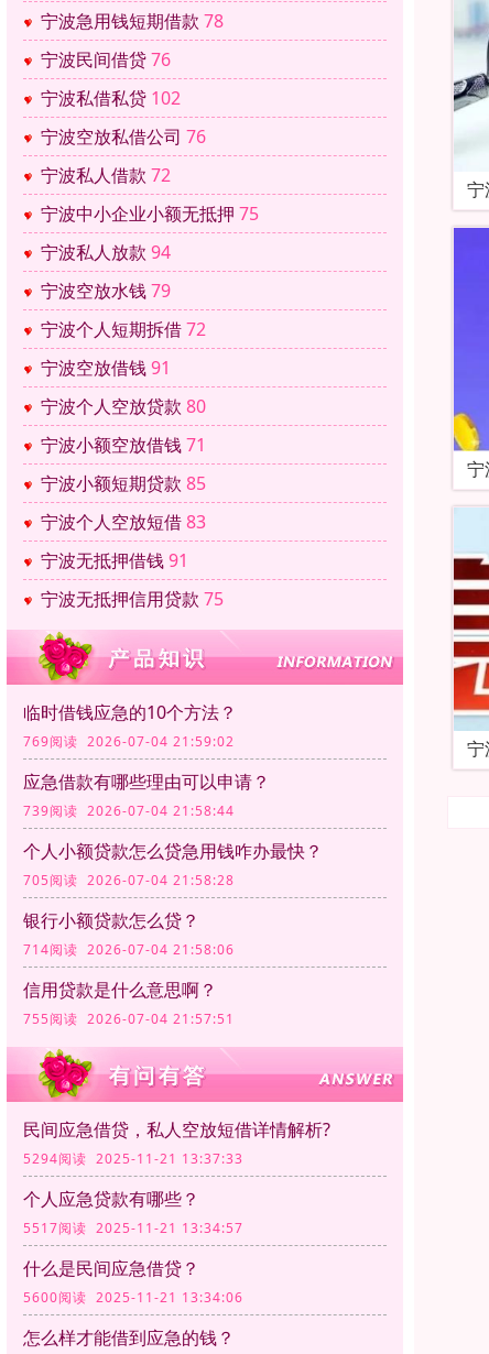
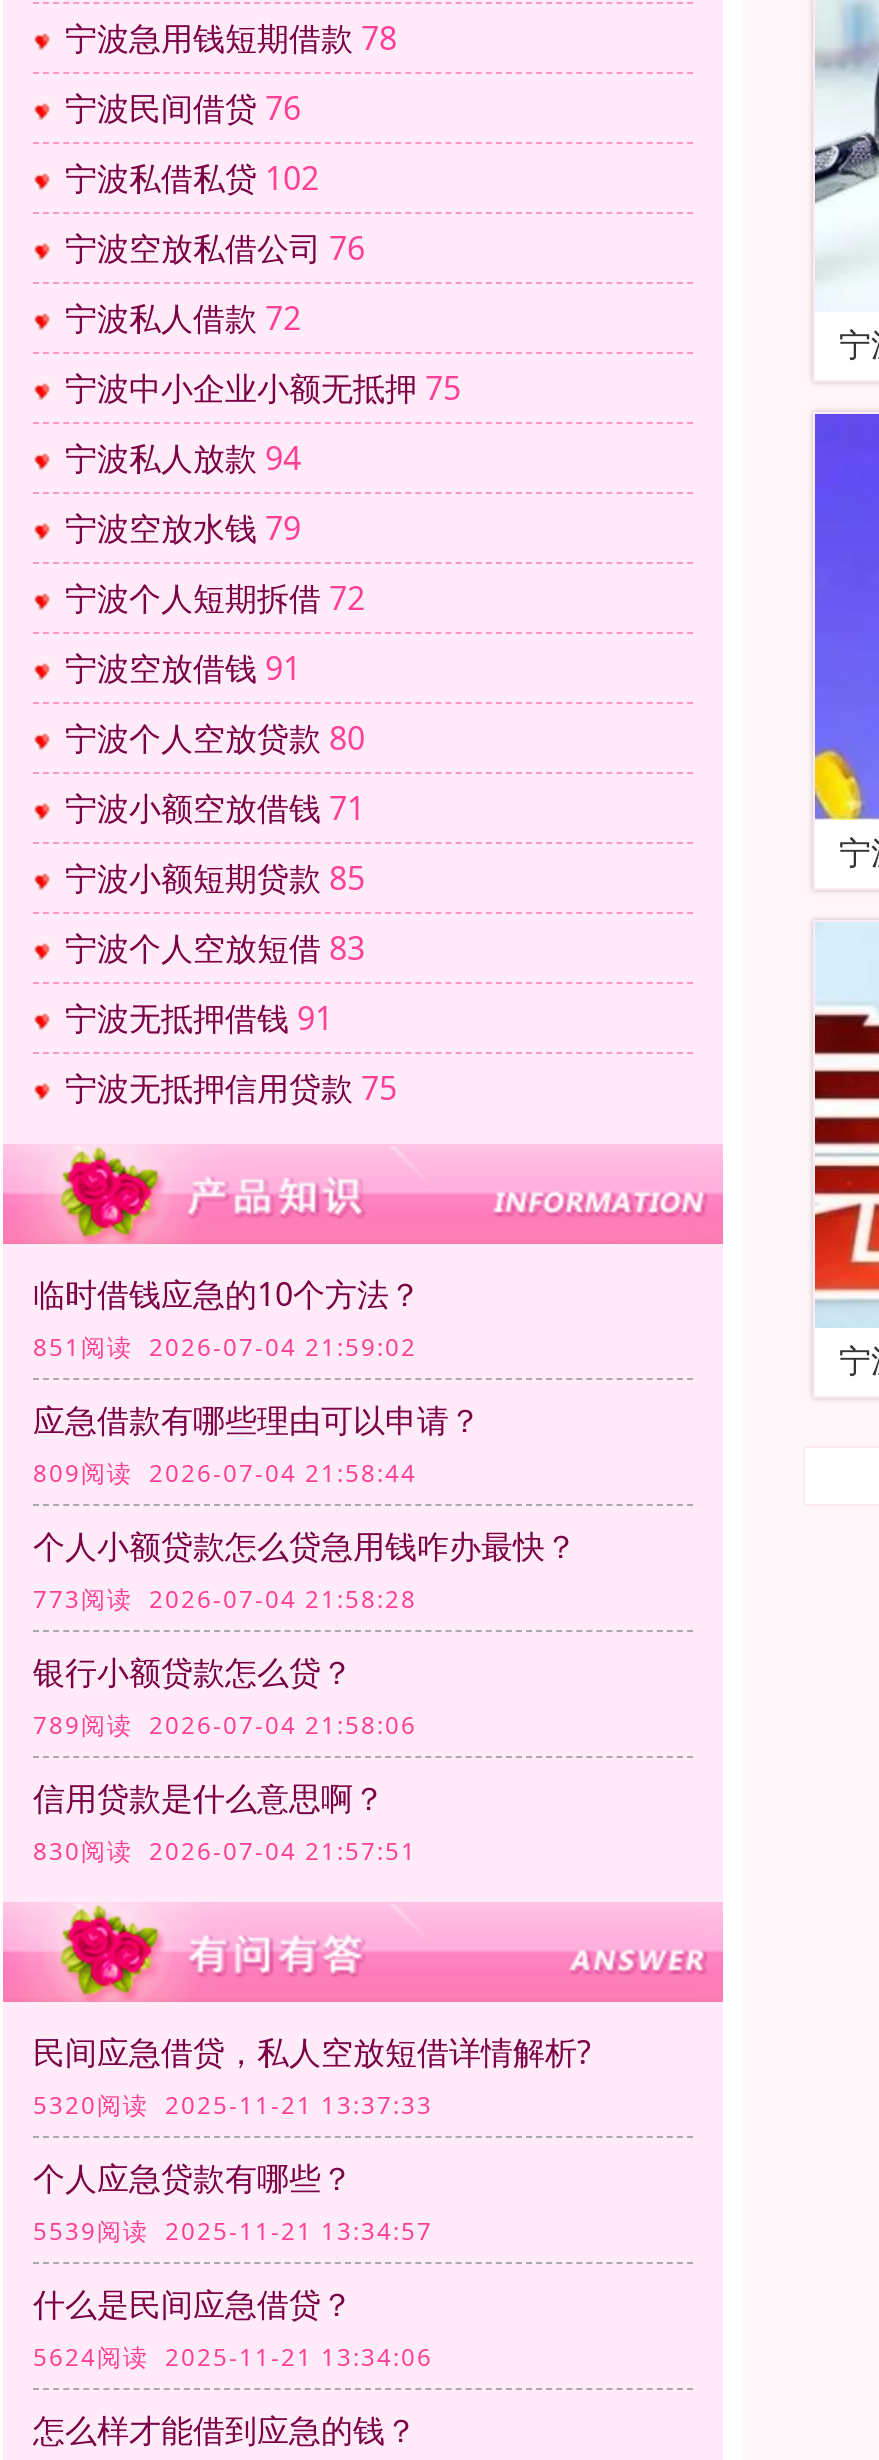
- 769阅读 2026-07-04 21:59:02
+ 851阅读 2026-07-04 21:59:02

- 739阅读 2026-07-04 21:58:44
+ 809阅读 2026-07-04 21:58:44

- 705阅读 2026-07-04 21:58:28
+ 773阅读 2026-07-04 21:58:28

- 714阅读 2026-07-04 21:58:06
+ 789阅读 2026-07-04 21:58:06

- 755阅读 2026-07-04 21:57:51
+ 830阅读 2026-07-04 21:57:51

- 5294阅读 2025-11-21 13:37:33
+ 5320阅读 2025-11-21 13:37:33

- 5517阅读 2025-11-21 13:34:57
+ 5539阅读 2025-11-21 13:34:57

- 5600阅读 2025-11-21 13:34:06
+ 5624阅读 2025-11-21 13:34:06
